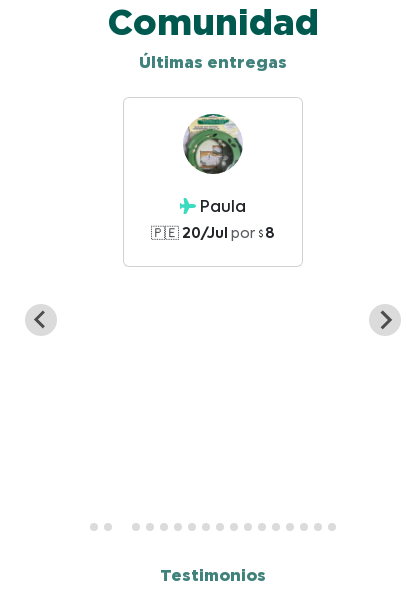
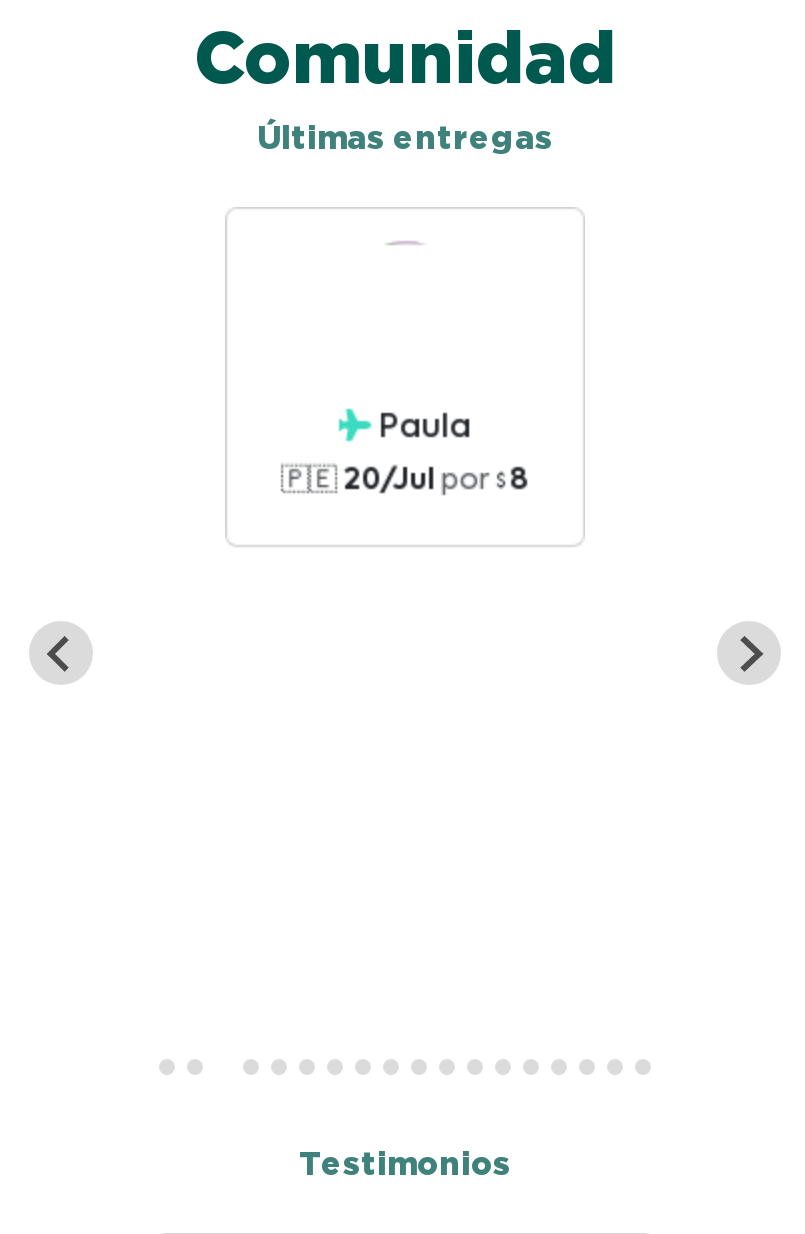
- [image]
